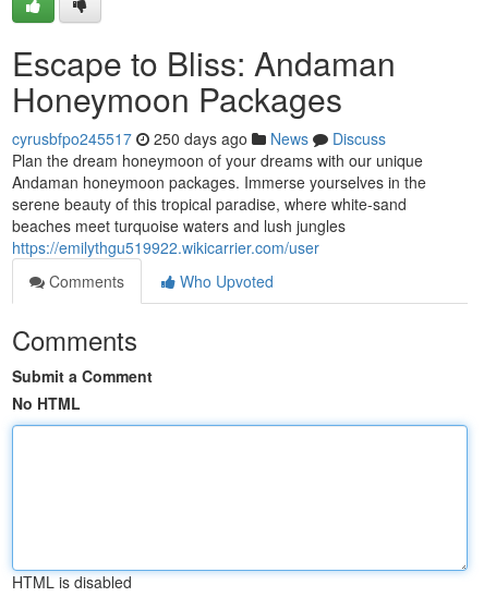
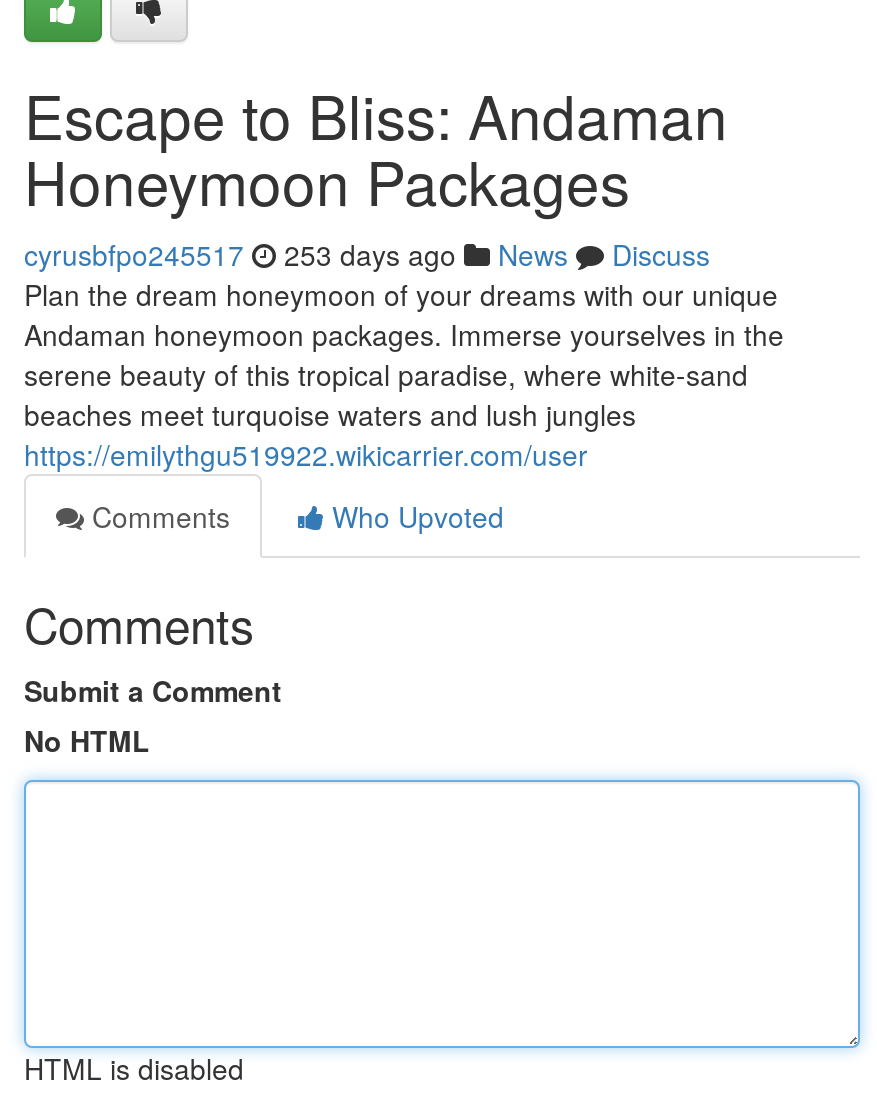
- cyrusbfpo245517 250 days ago News Discuss
+ cyrusbfpo245517 253 days ago News Discuss
